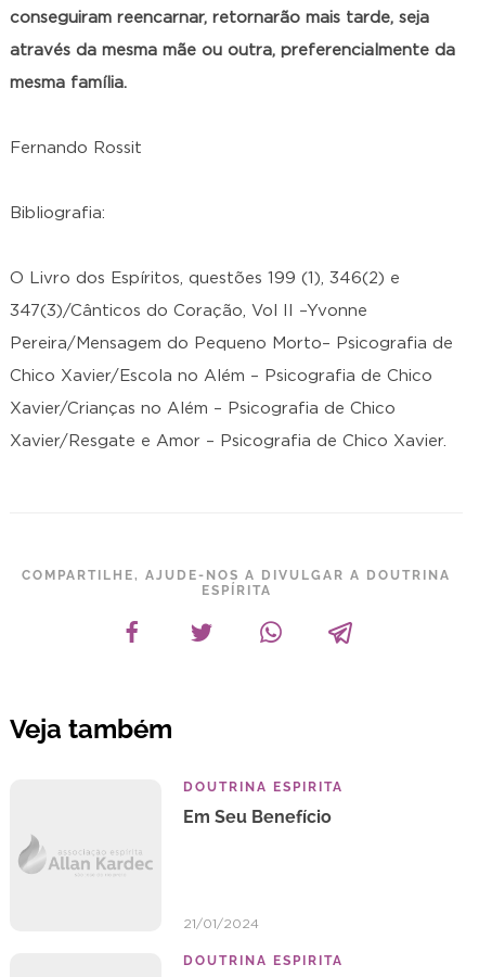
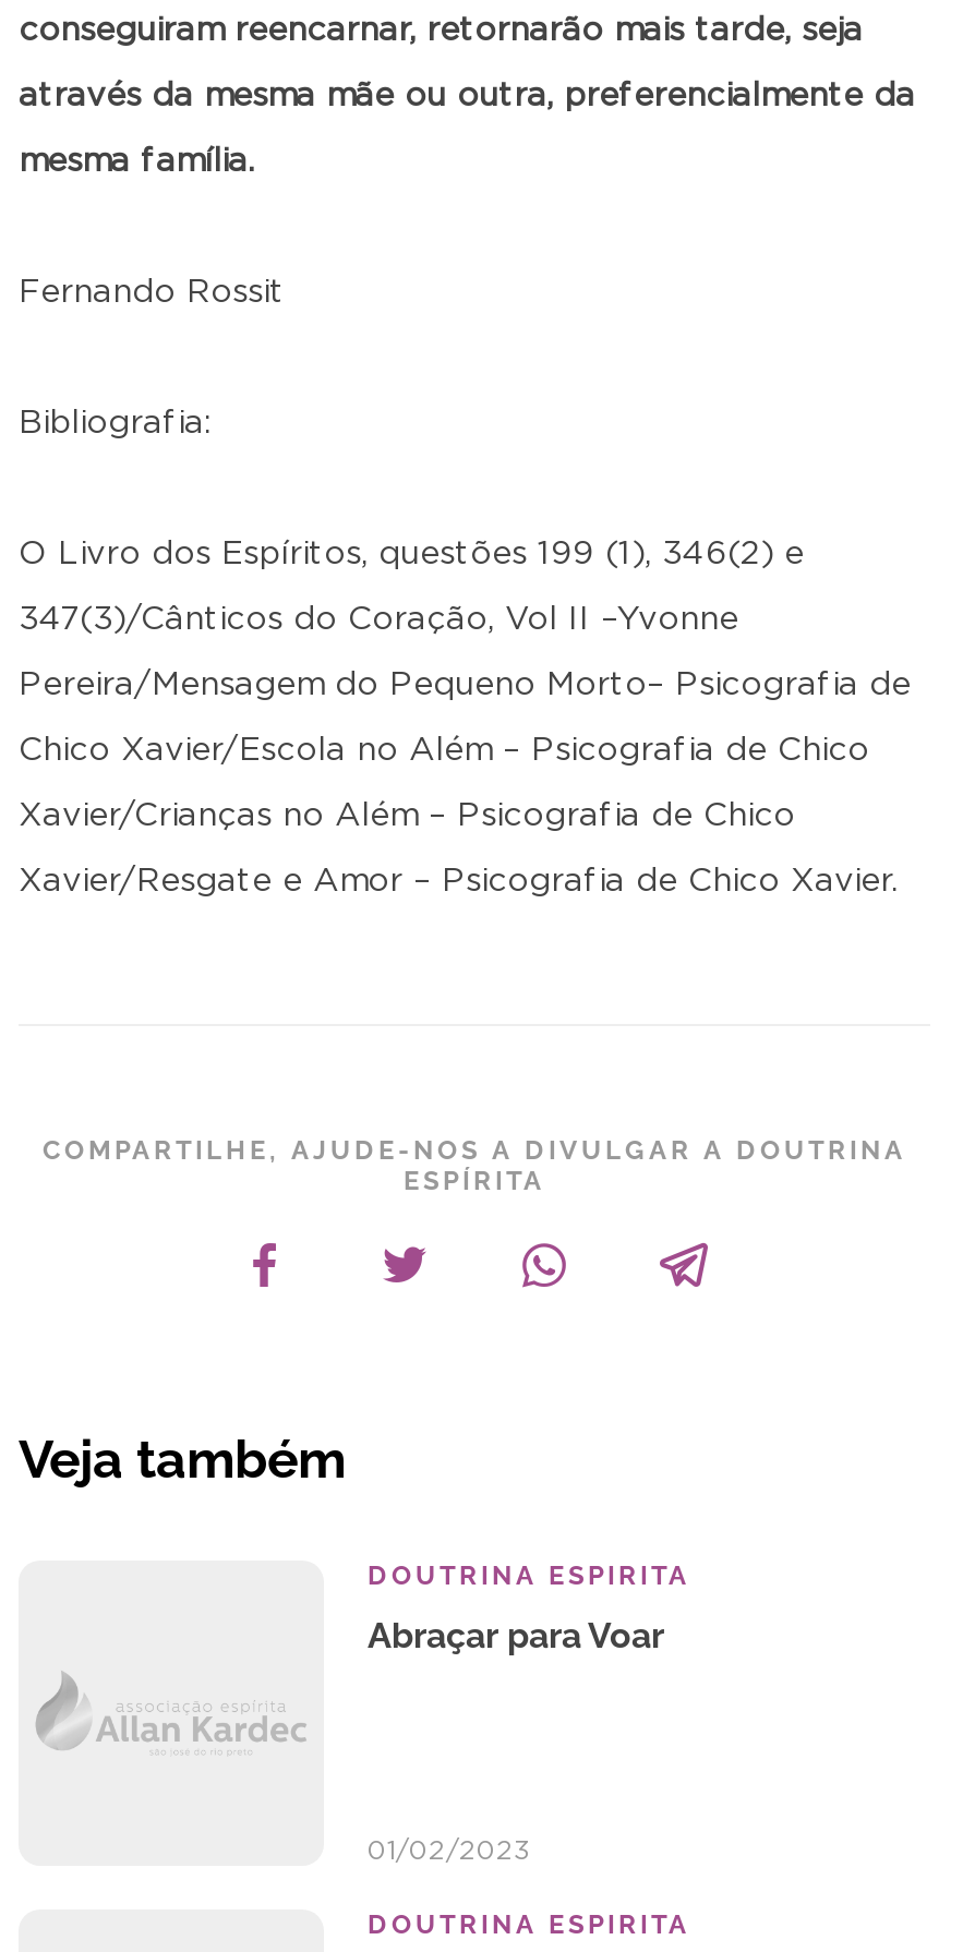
- Em Seu Benefício
+ Abraçar para Voar

- 21/01/2024
+ 01/02/2023
